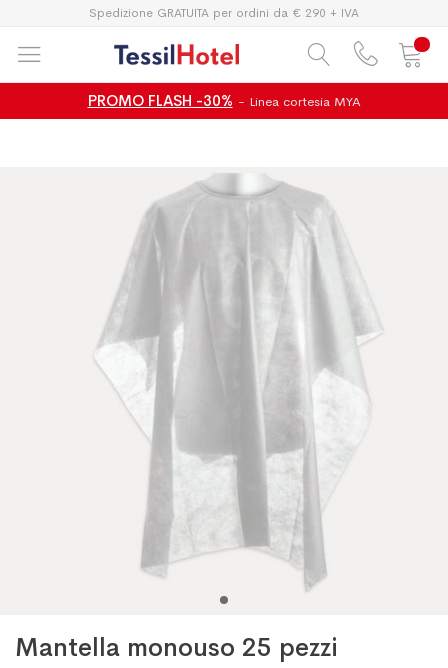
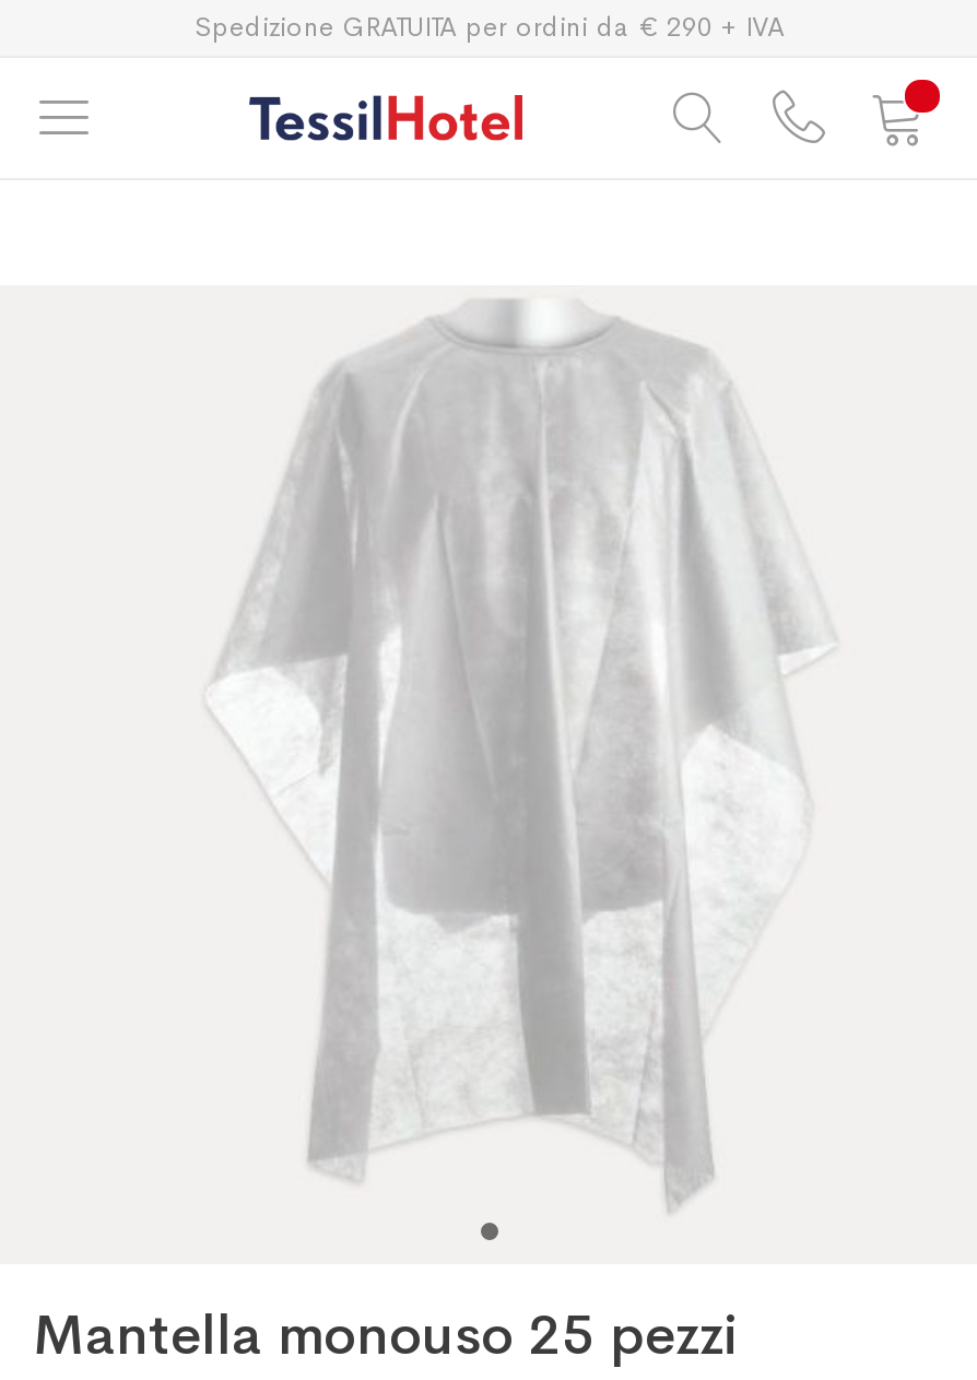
- PROMO FLASH -30% - Linea cortesia MYA
